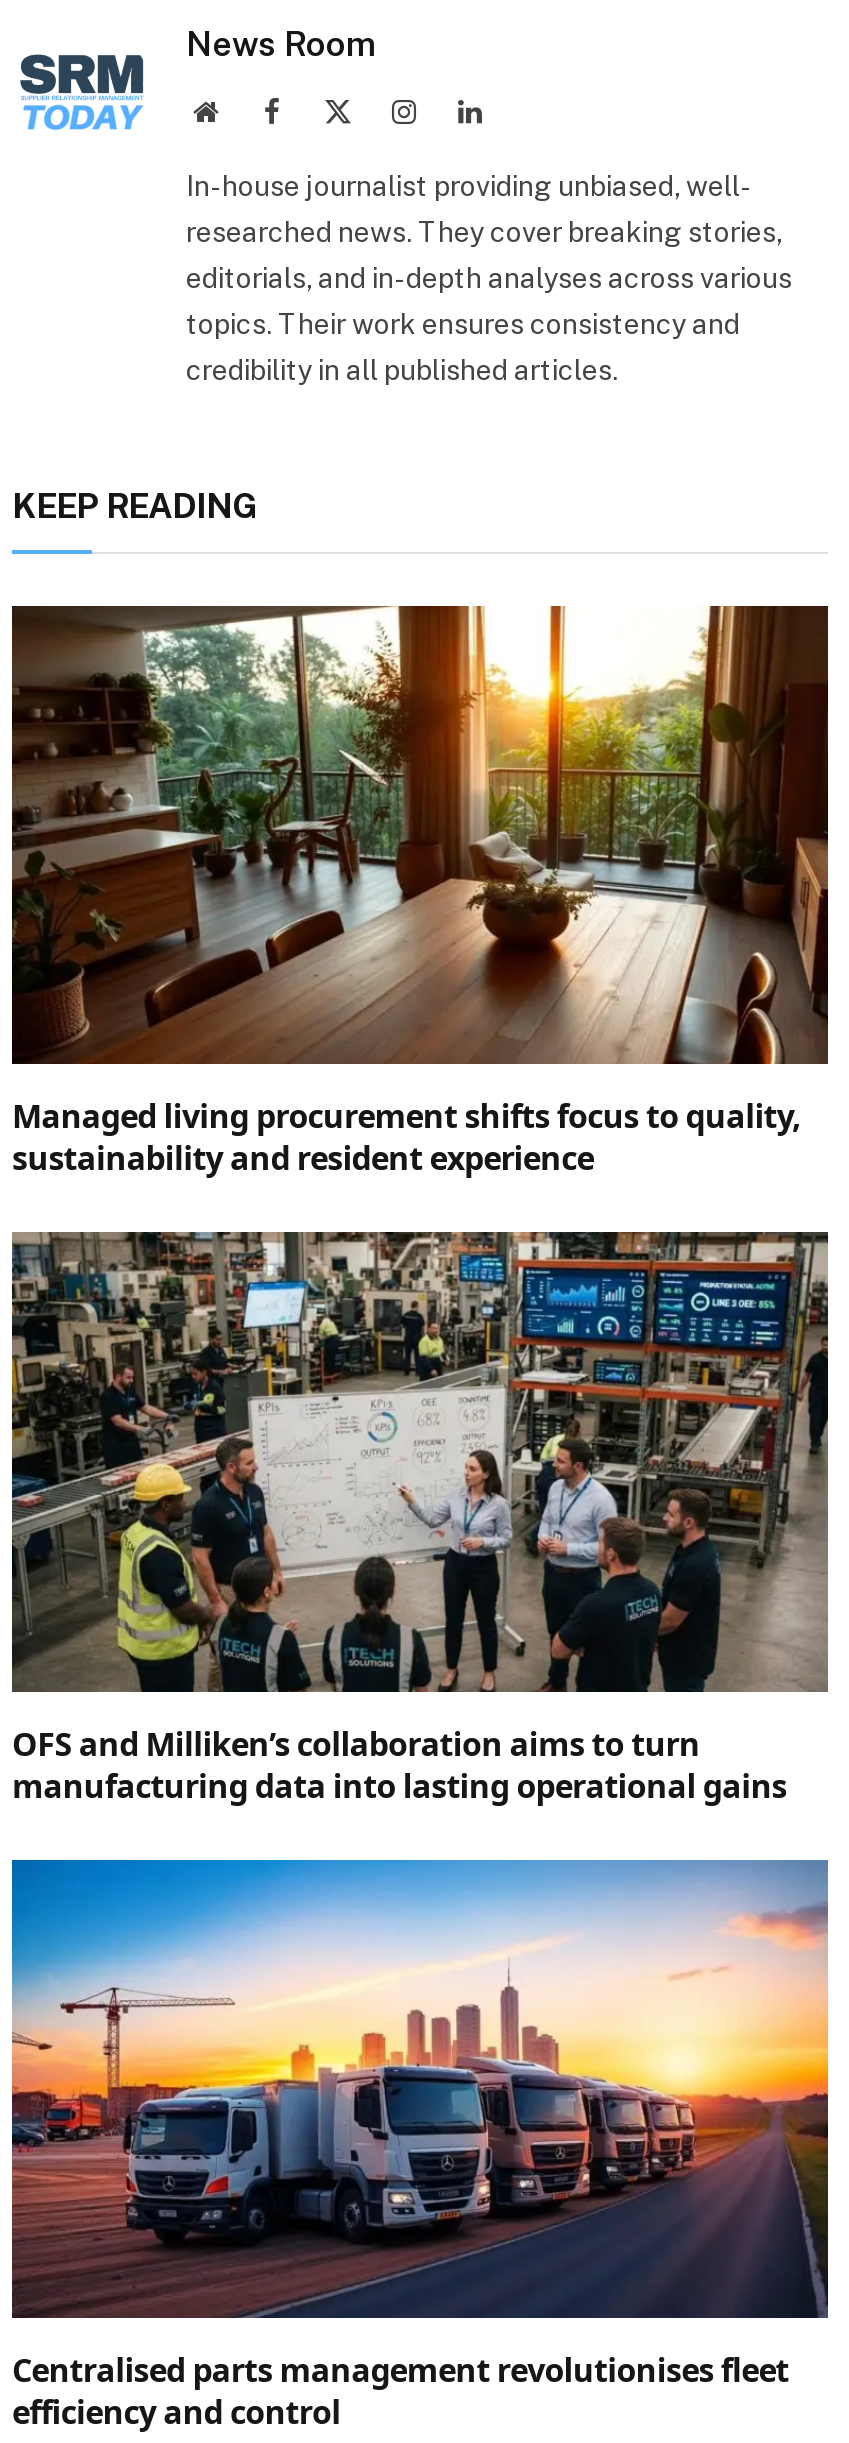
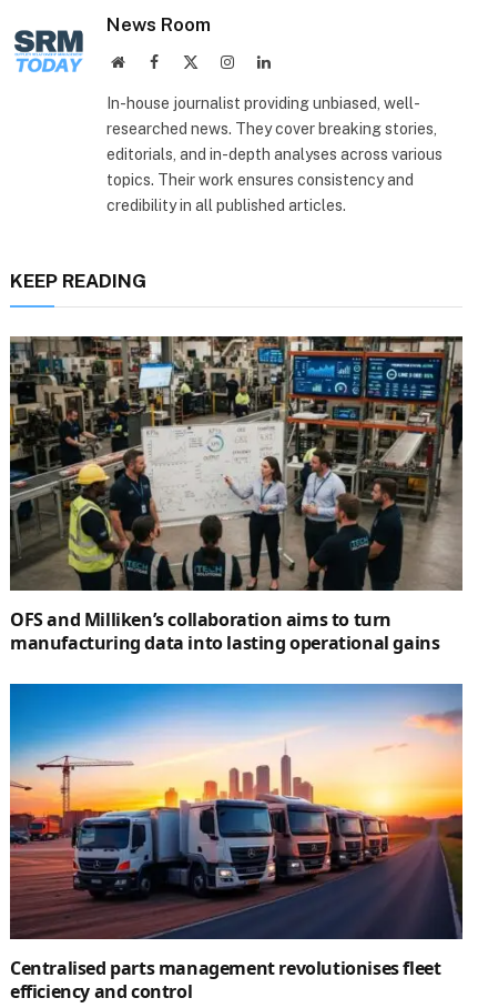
- [image]
- Managed living procurement shifts focus to quality,
- sustainability and resident experience
